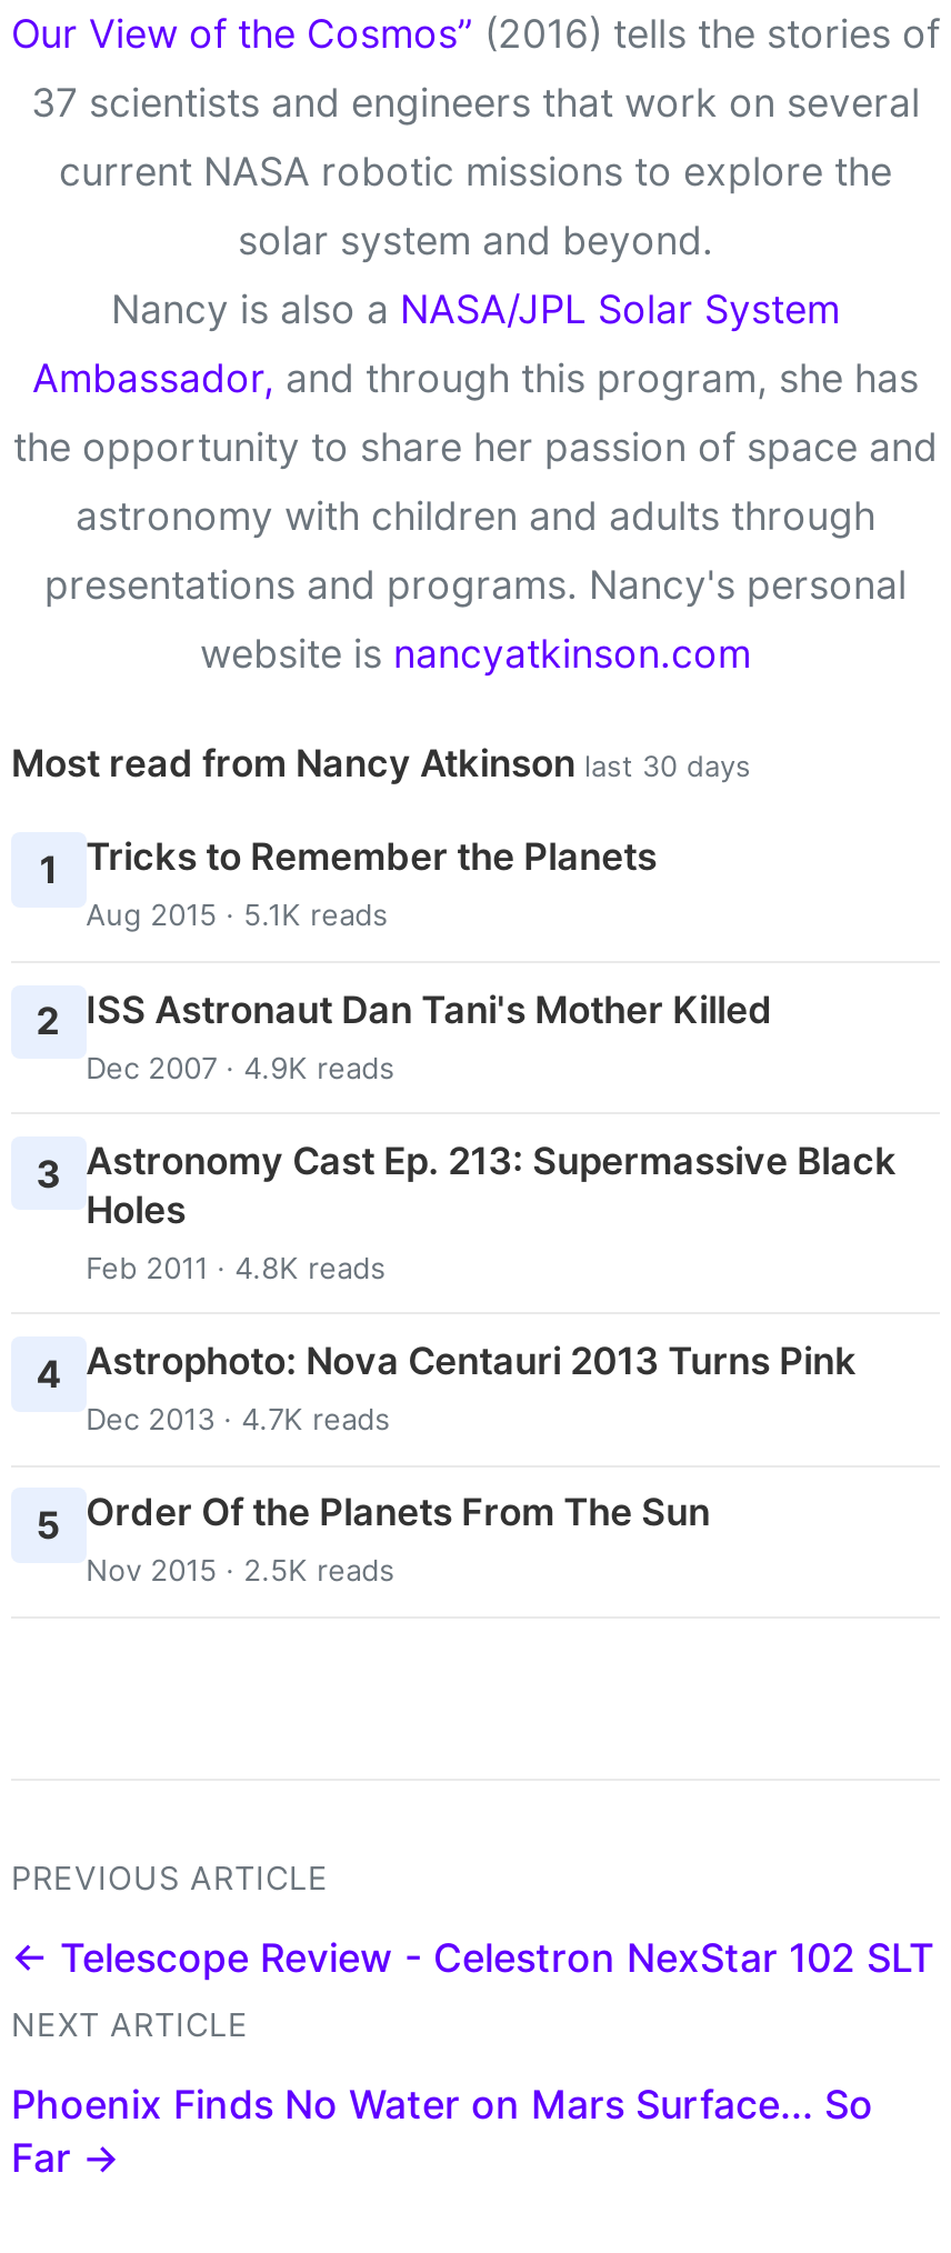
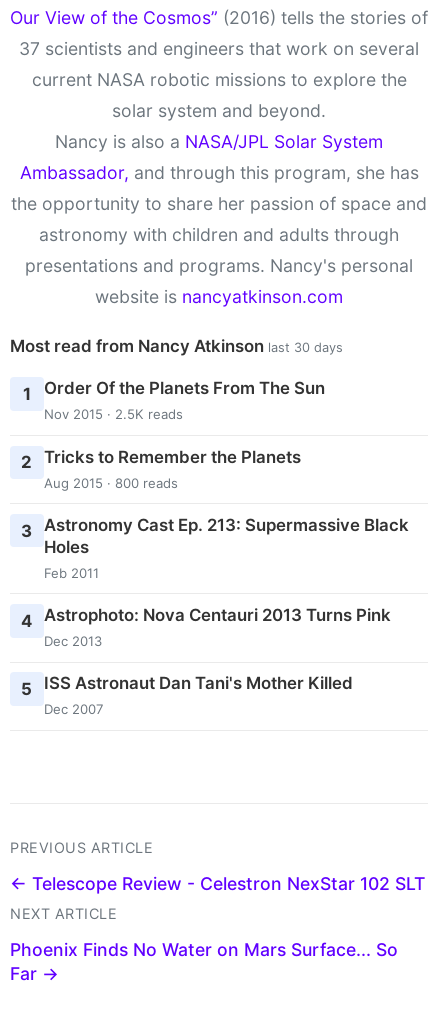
- Tricks to Remember the Planets
- Aug 2015 · 5.1K reads
+ Order Of the Planets From The Sun
+ Nov 2015 · 2.5K reads

- 2 ISS Astronaut Dan Tani's Mother Killed
- Dec 2007 · 4.9K reads
+ 2 Tricks to Remember the Planets
+ Aug 2015 · 800 reads

- Feb 2011 · 4.8K reads
+ Feb 2011

- Dec 2013 · 4.7K reads
+ Dec 2013

- 5 Order Of the Planets From The Sun
- Nov 2015 · 2.5K reads
+ 5 ISS Astronaut Dan Tani's Mother Killed
+ Dec 2007
